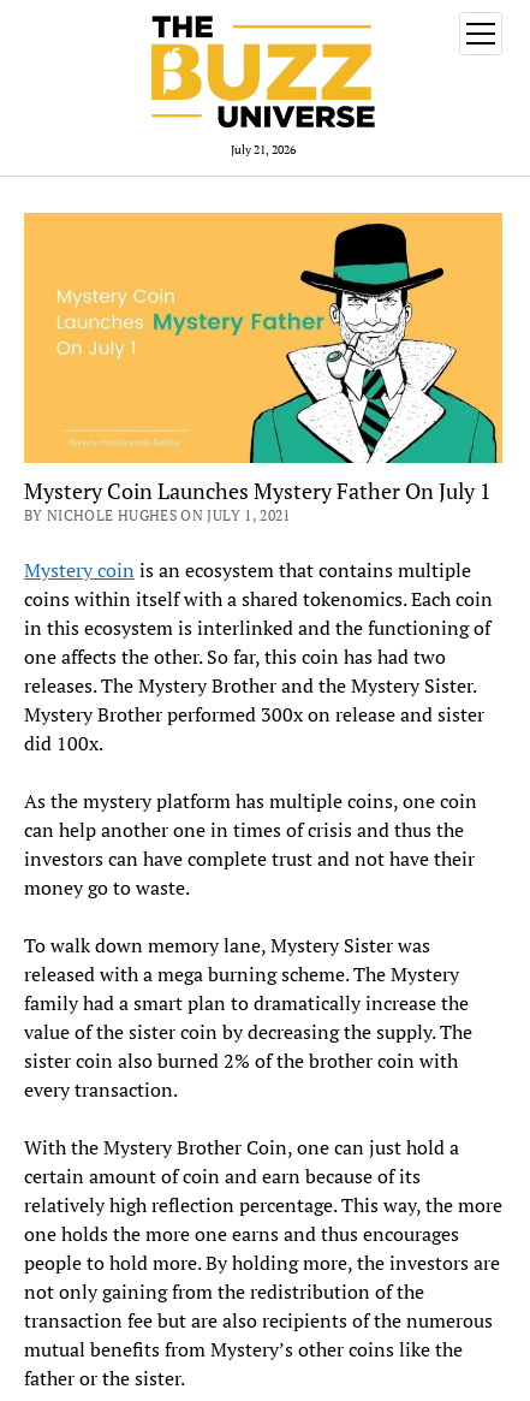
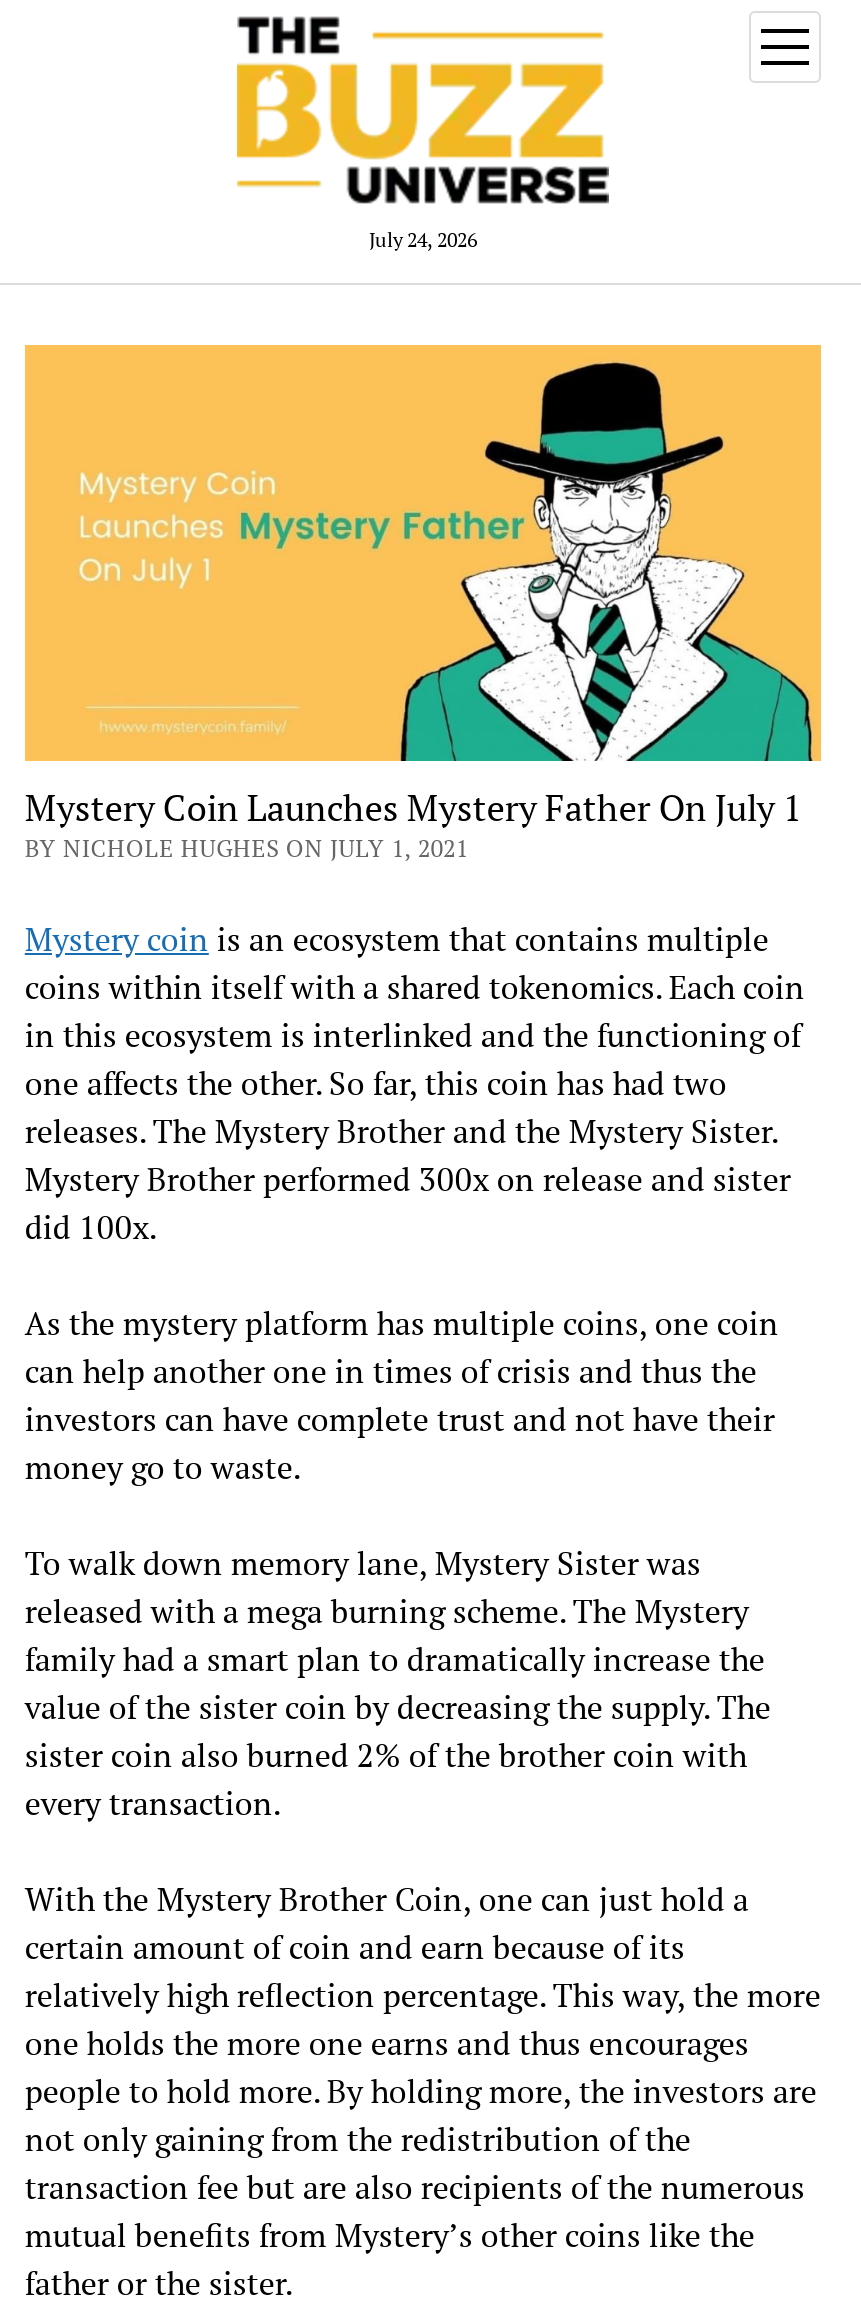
- July 21, 2026
+ July 24, 2026
